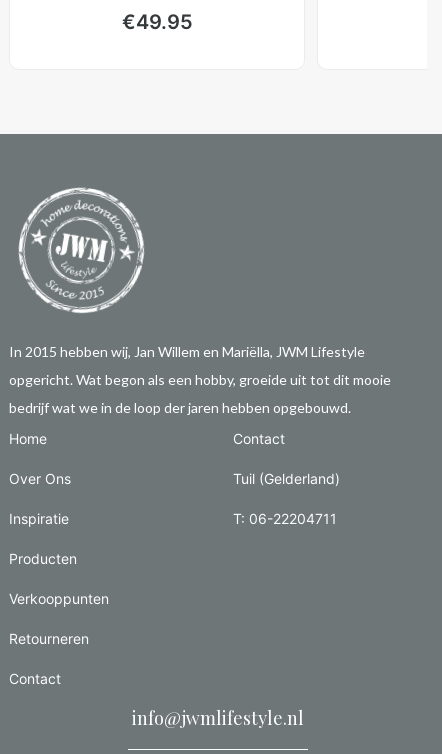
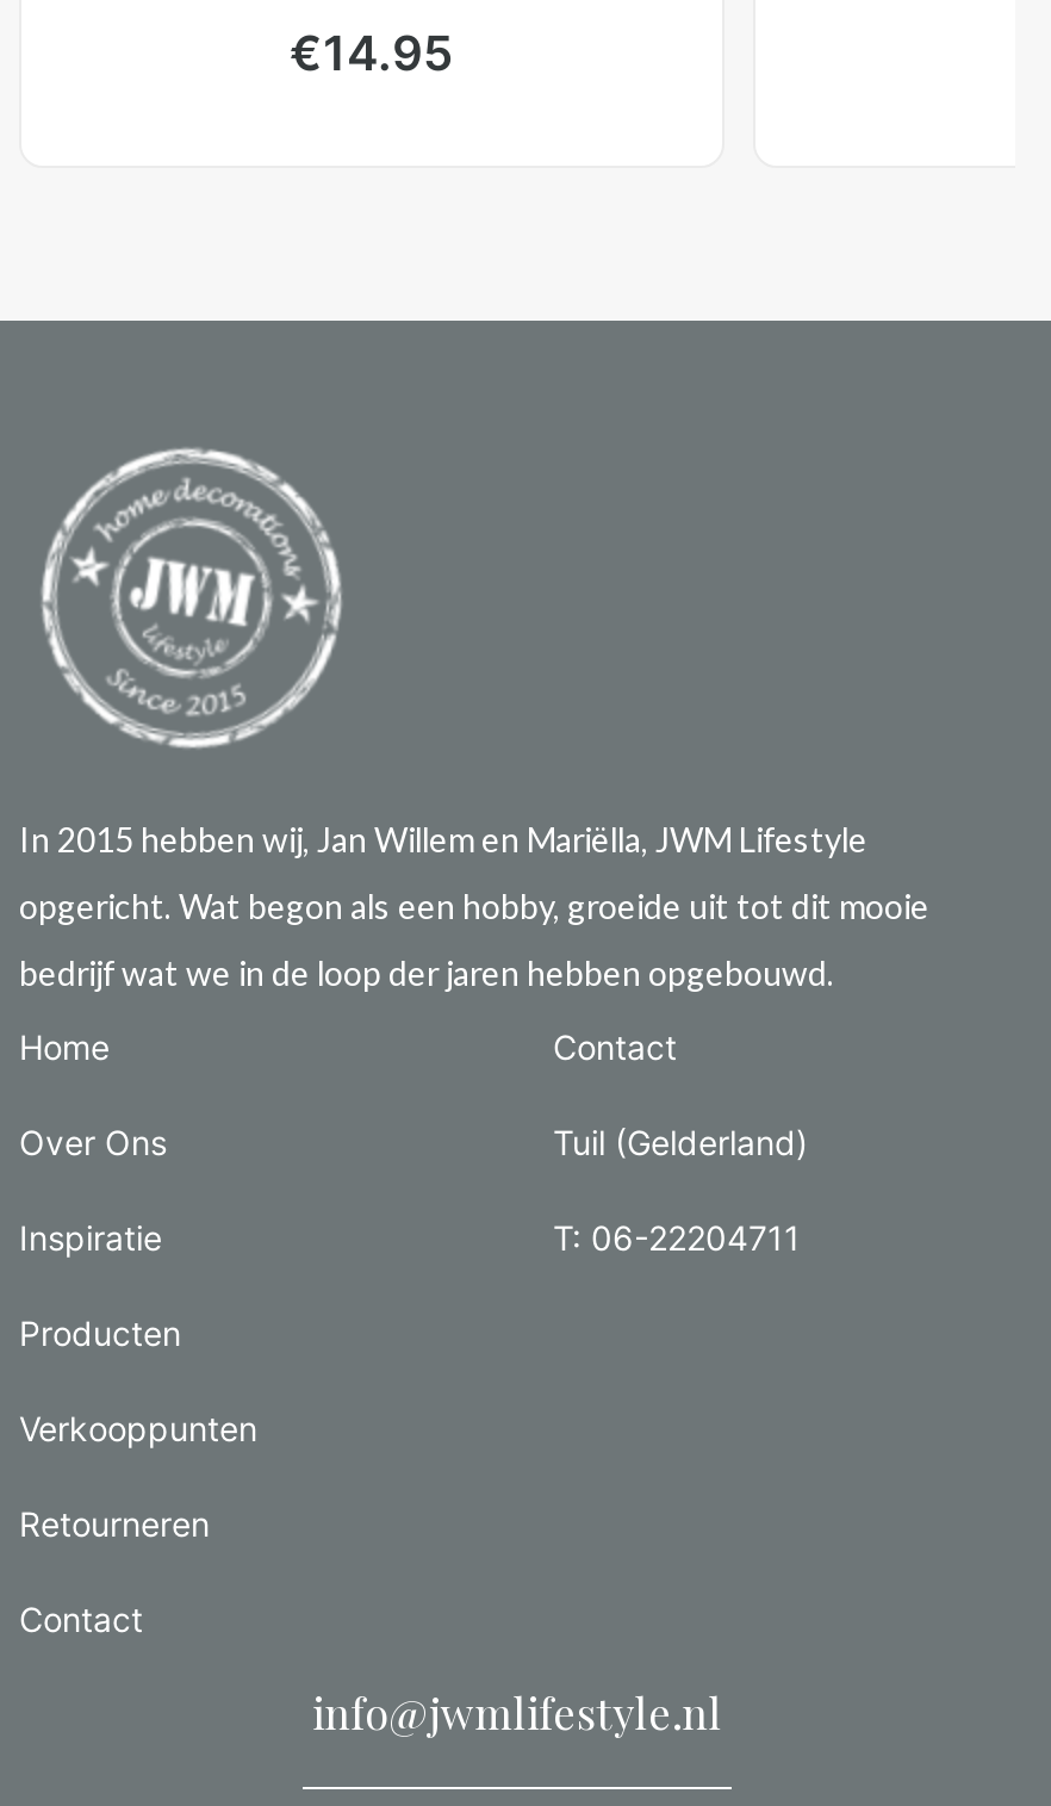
- €49.95
+ €14.95
